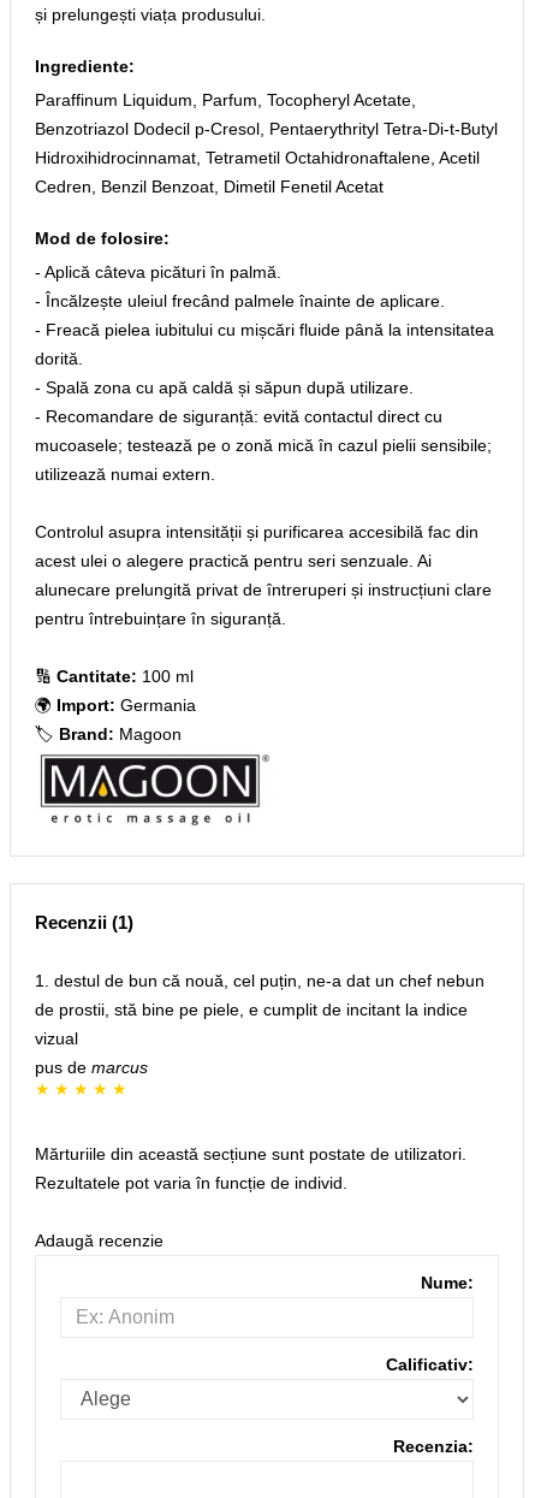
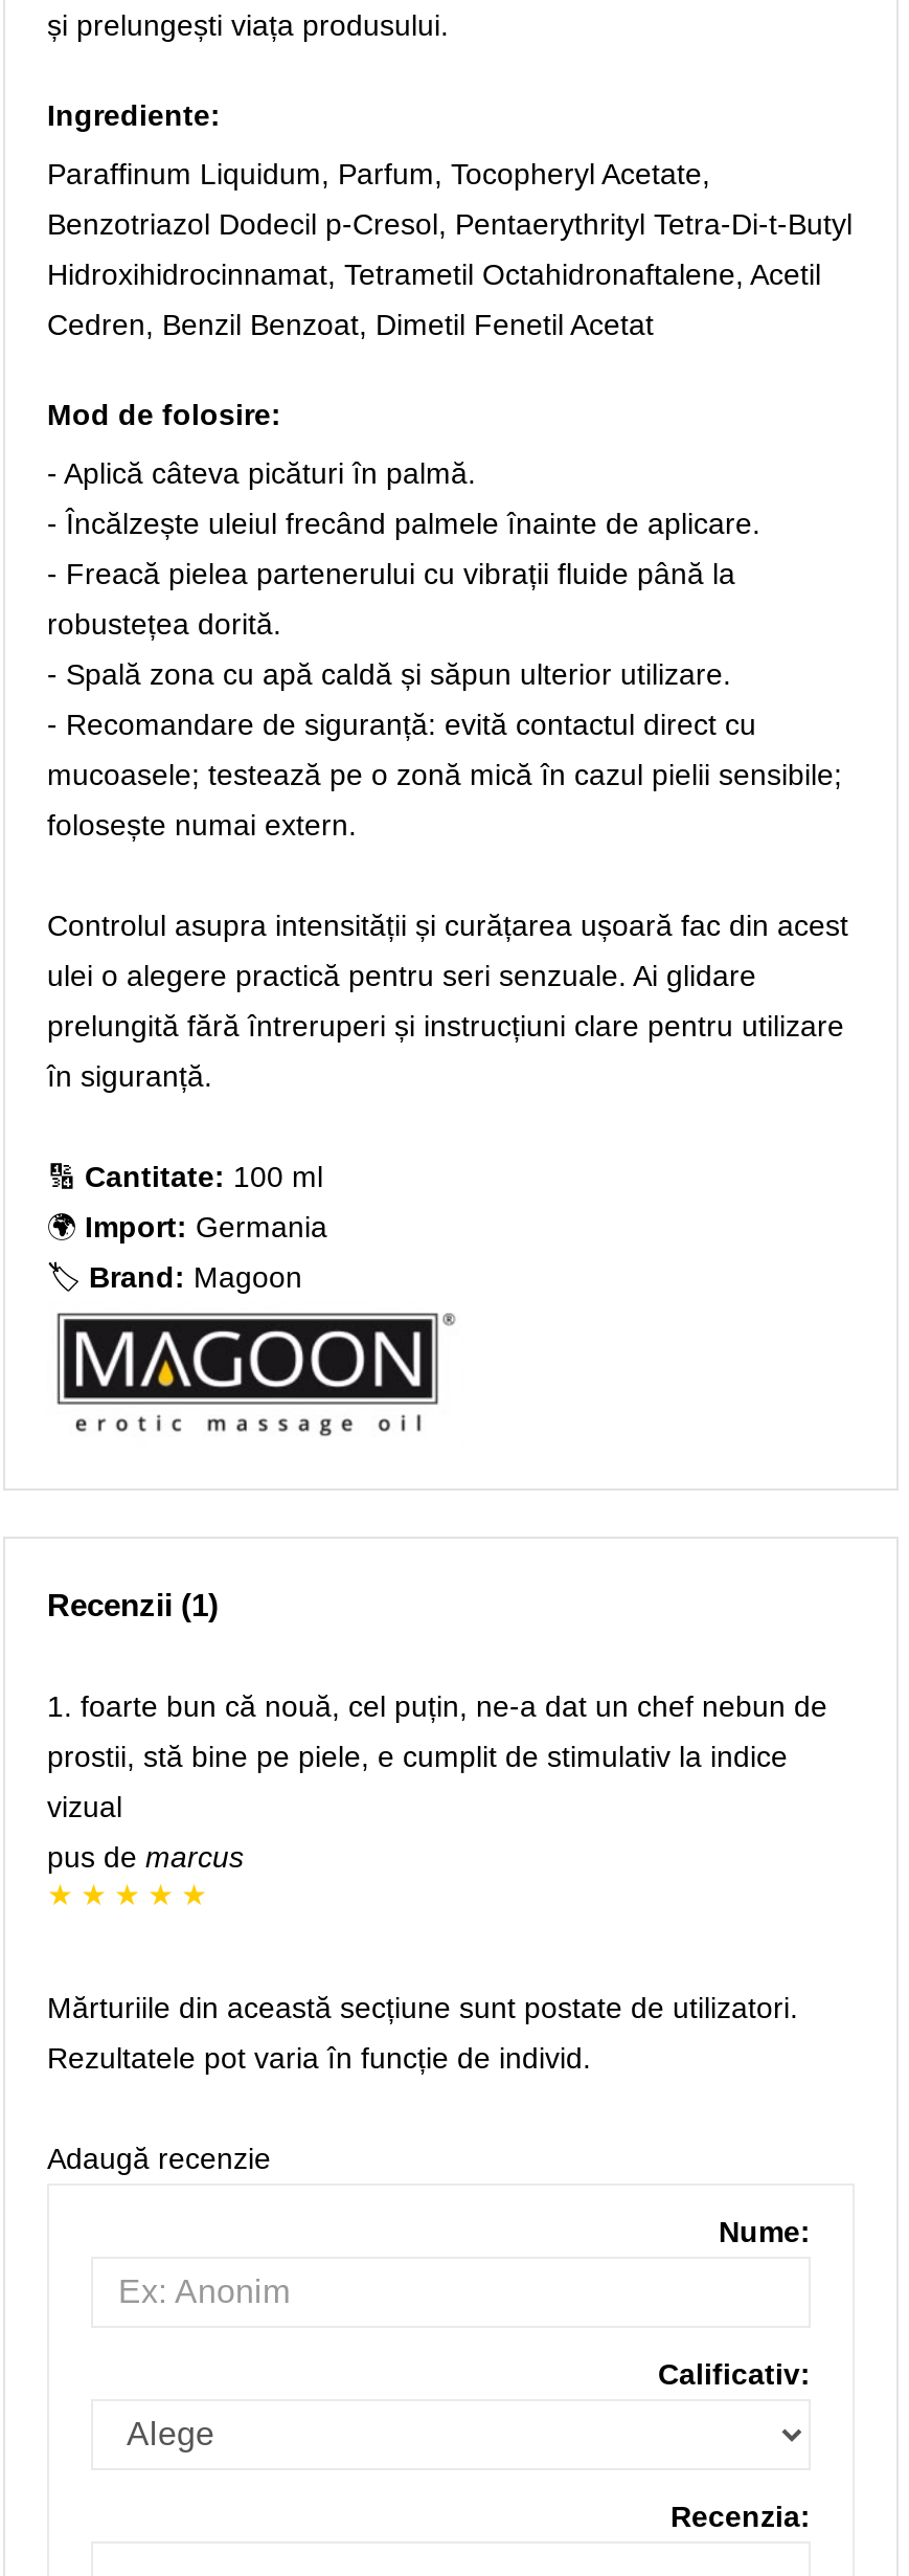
- - Freacă pielea iubitului cu mișcări fluide până la intensitatea
+ - Freacă pielea partenerului cu vibrații fluide până la

- dorită.
+ robustețea dorită.

- - Spală zona cu apă caldă și săpun după utilizare.
+ - Spală zona cu apă caldă și săpun ulterior utilizare.

- utilizează numai extern.
+ folosește numai extern.

- Controlul asupra intensității și purificarea accesibilă fac din
+ Controlul asupra intensității și curățarea ușoară fac din acest

- acest ulei o alegere practică pentru seri senzuale. Ai
+ ulei o alegere practică pentru seri senzuale. Ai glidare

- alunecare prelungită privat de întreruperi și instrucțiuni clare
+ prelungită fără întreruperi și instrucțiuni clare pentru utilizare

- pentru întrebuințare în siguranță.
+ în siguranță.

- 1. destul de bun că nouă, cel puțin, ne-a dat un chef nebun
+ 1. foarte bun că nouă, cel puțin, ne-a dat un chef nebun de

- de prostii, stă bine pe piele, e cumplit de incitant la indice
+ prostii, stă bine pe piele, e cumplit de stimulativ la indice
